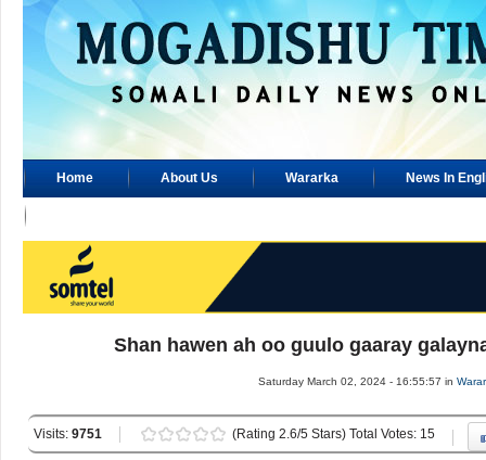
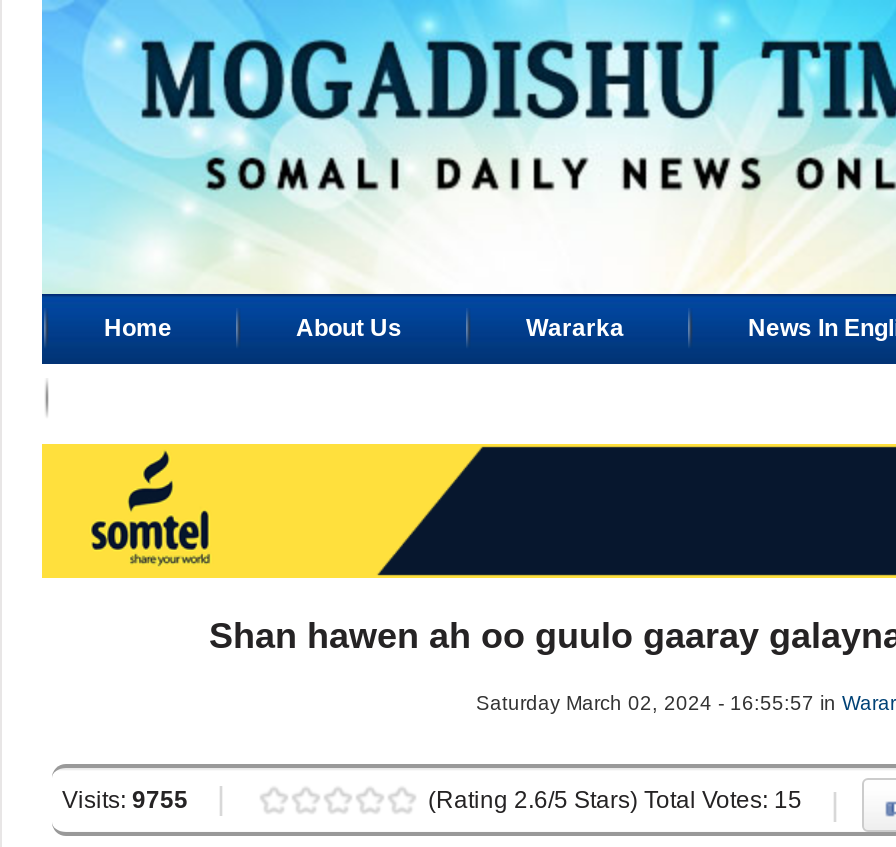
- Visits: 9751
+ Visits: 9755
